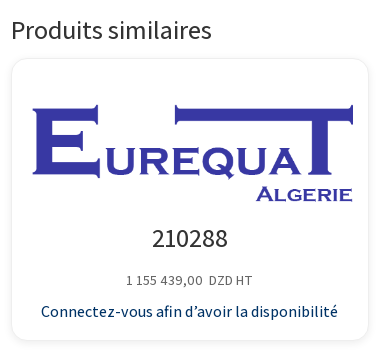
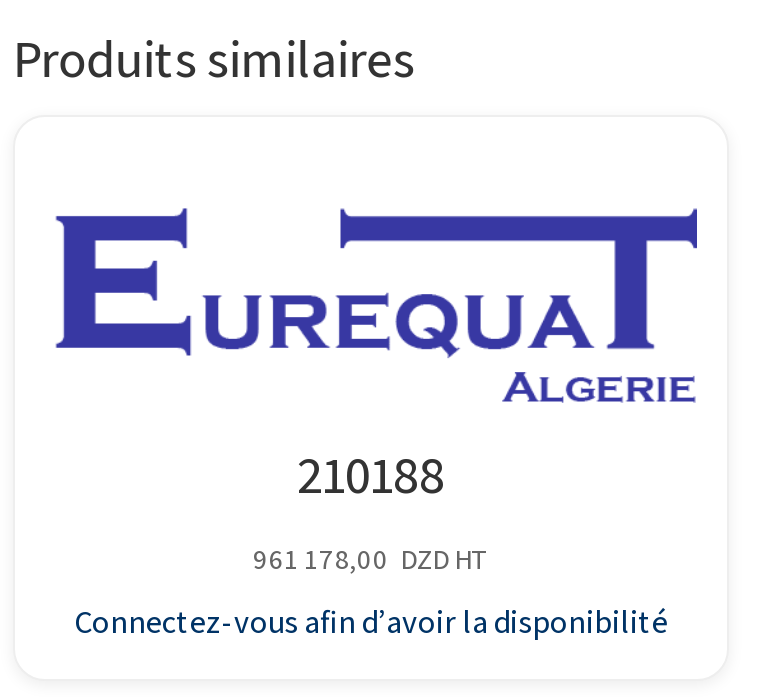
- 210288
+ 210188

- 1 155 439,00 DZD HT
+ 961 178,00 DZD HT
